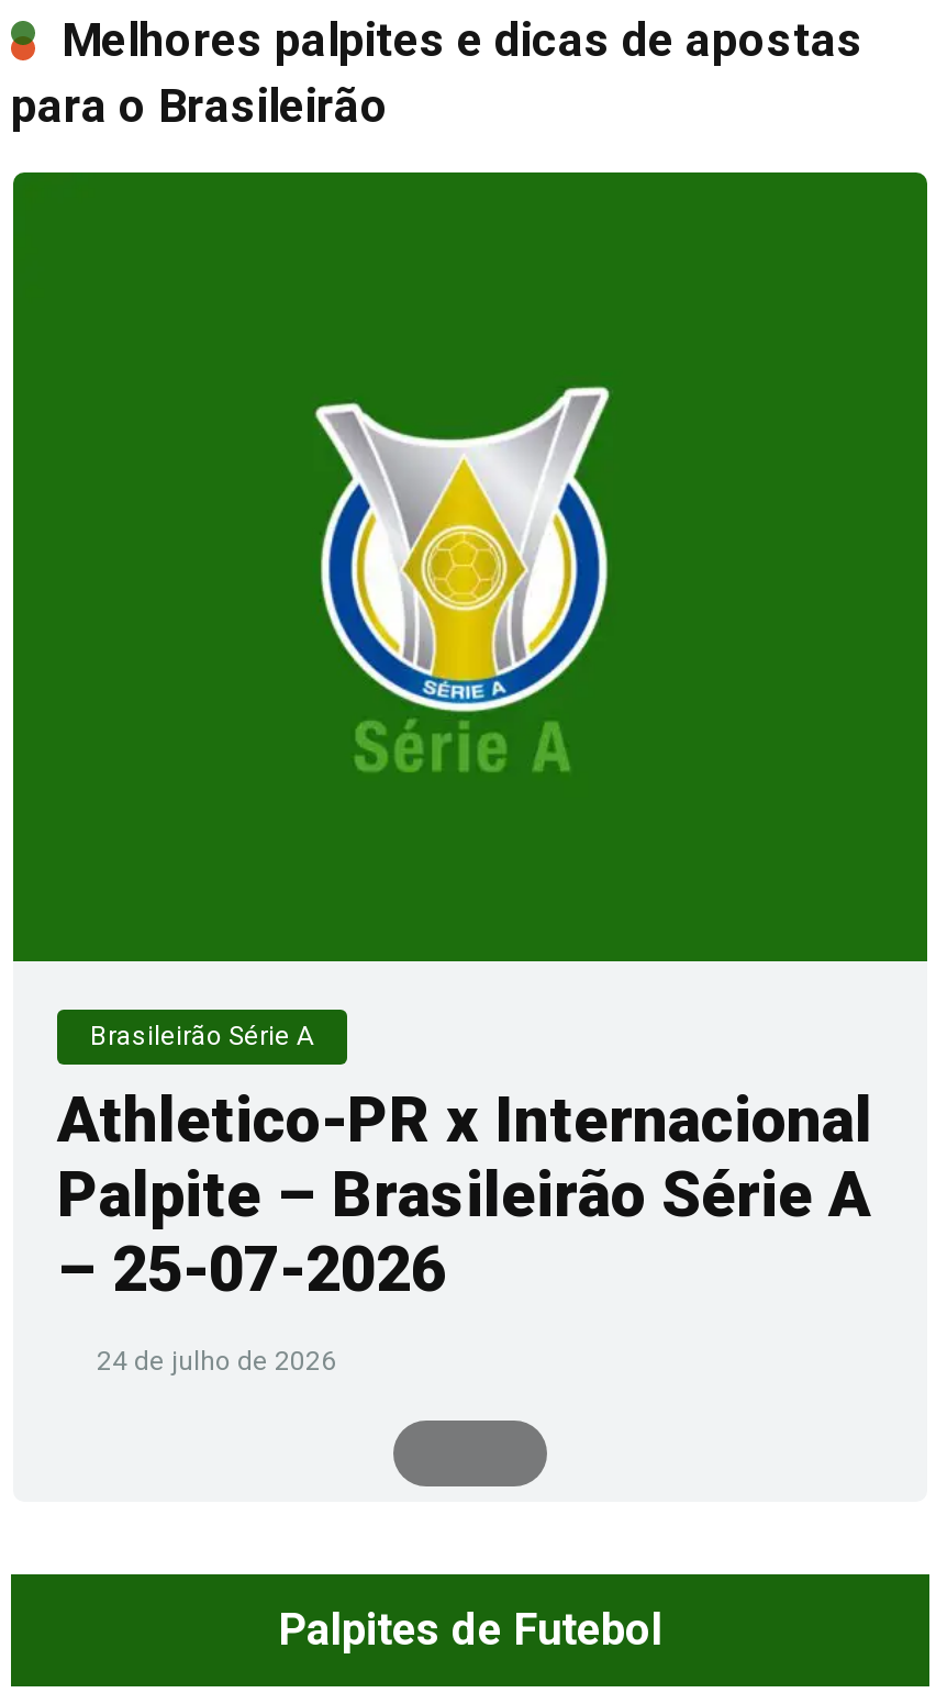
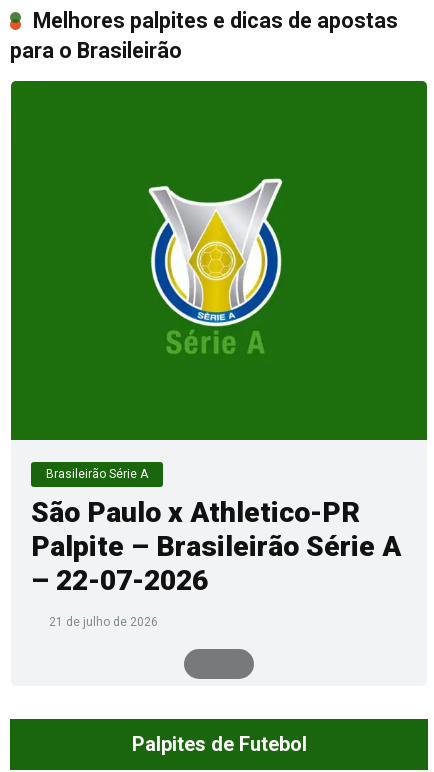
- Athletico-PR x Internacional
+ São Paulo x Athletico-PR

- – 25-07-2026
+ – 22-07-2026

- 24 de julho de 2026
+ 21 de julho de 2026
